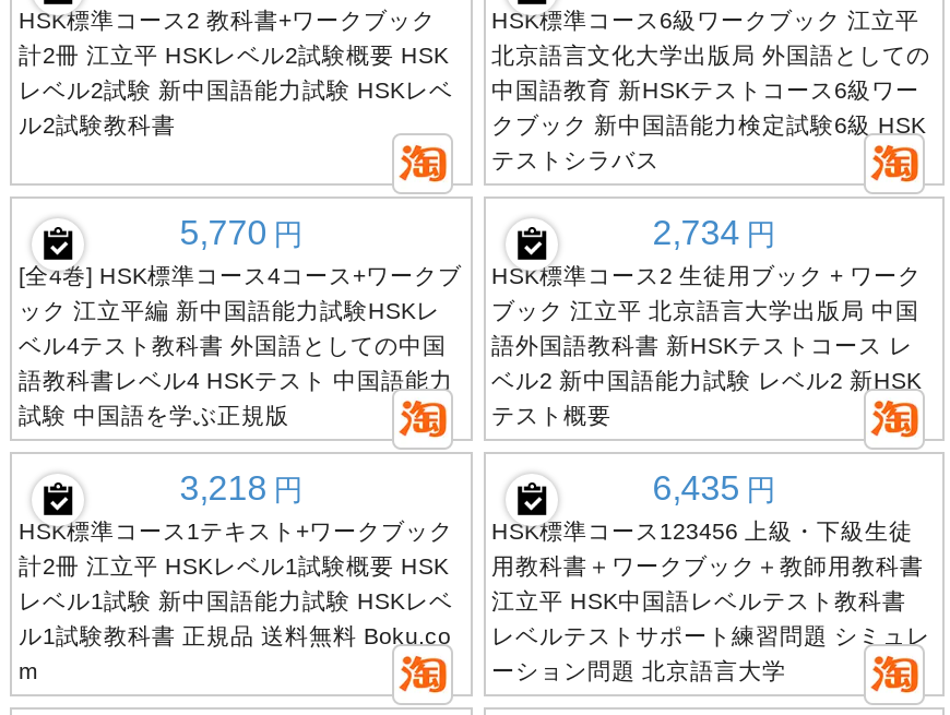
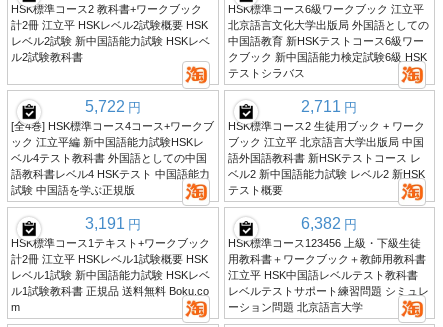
- 5,770 円
+ 5,722 円

- 2,734 円
+ 2,711 円

- 3,218 円
+ 3,191 円

- 6,435 円
+ 6,382 円
